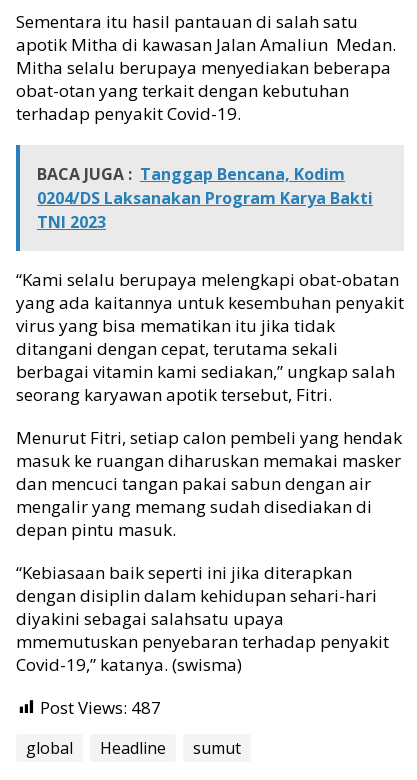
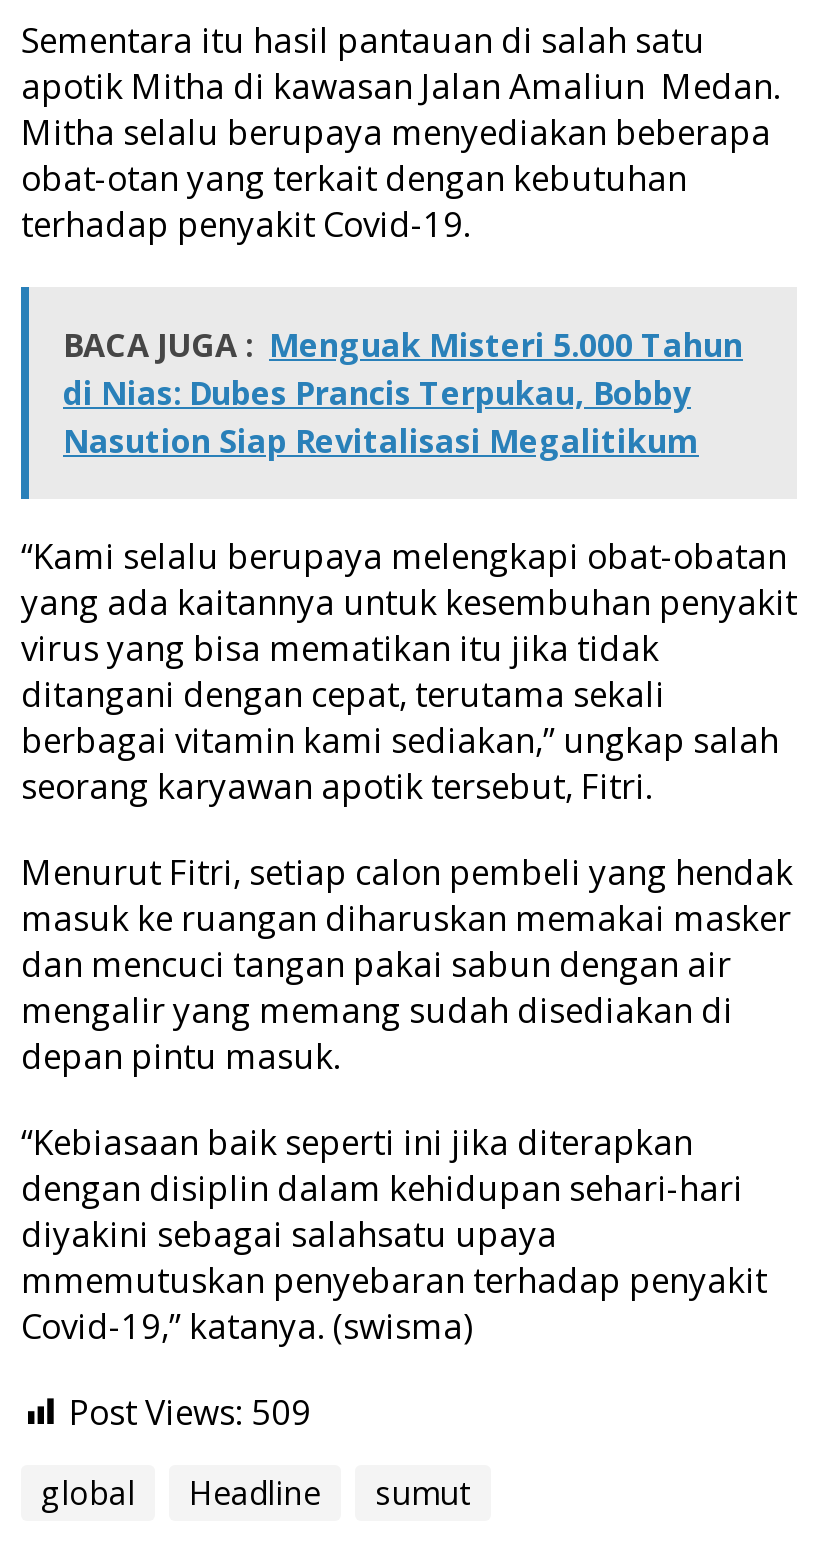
- BACA JUGA : Tanggap Bencana, Kodim
- 0204/DS Laksanakan Program Karya Bakti
- TNI 2023
+ BACA JUGA : Menguak Misteri 5.000 Tahun
+ di Nias: Dubes Prancis Terpukau, Bobby
+ Nasution Siap Revitalisasi Megalitikum

- Post Views: 487
+ Post Views: 509
